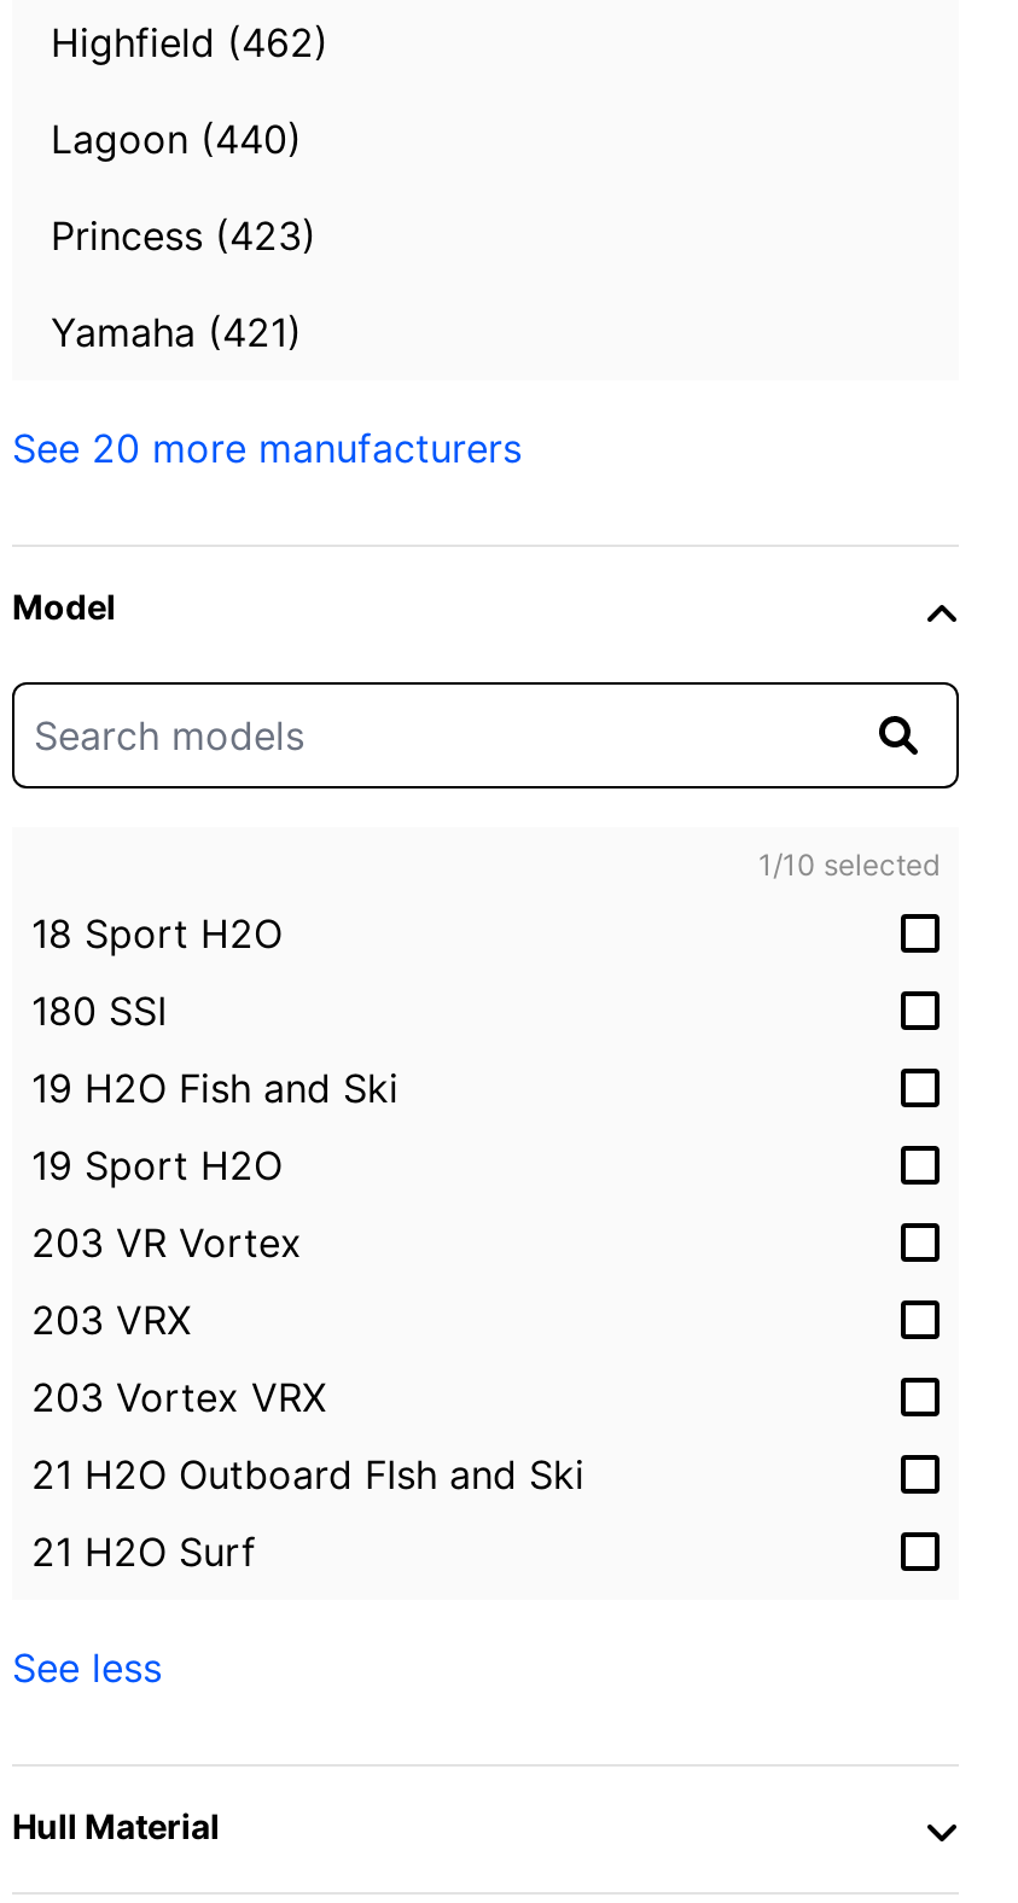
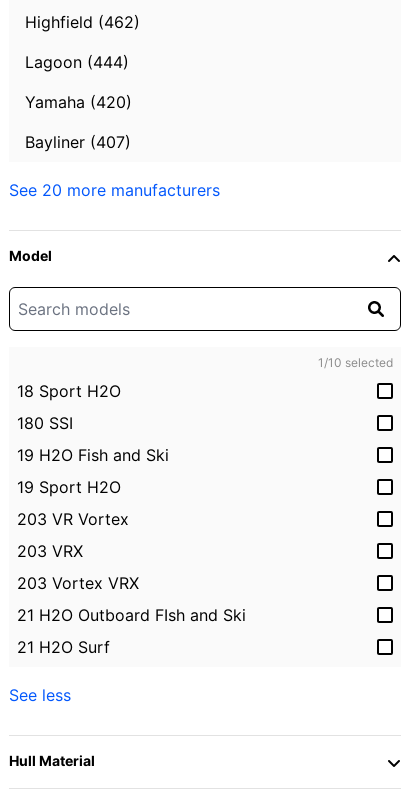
- Lagoon (440)
+ Lagoon (444)

- Princess (423)
+ Yamaha (420)

- Yamaha (421)
+ Bayliner (407)
